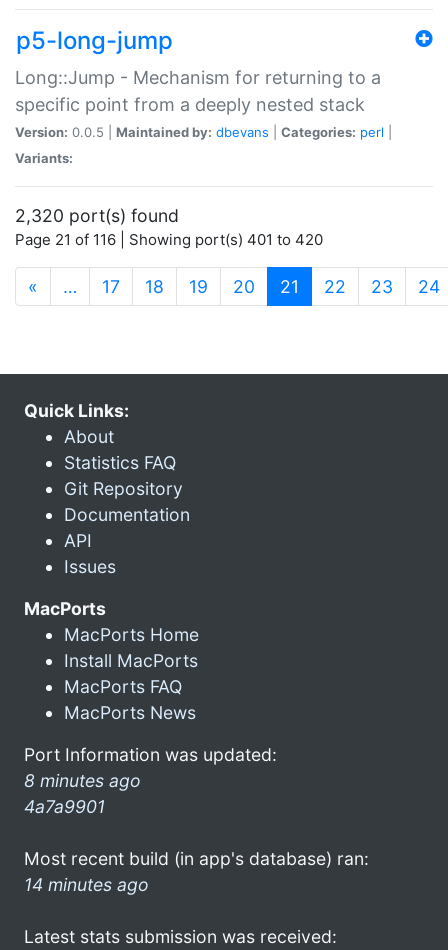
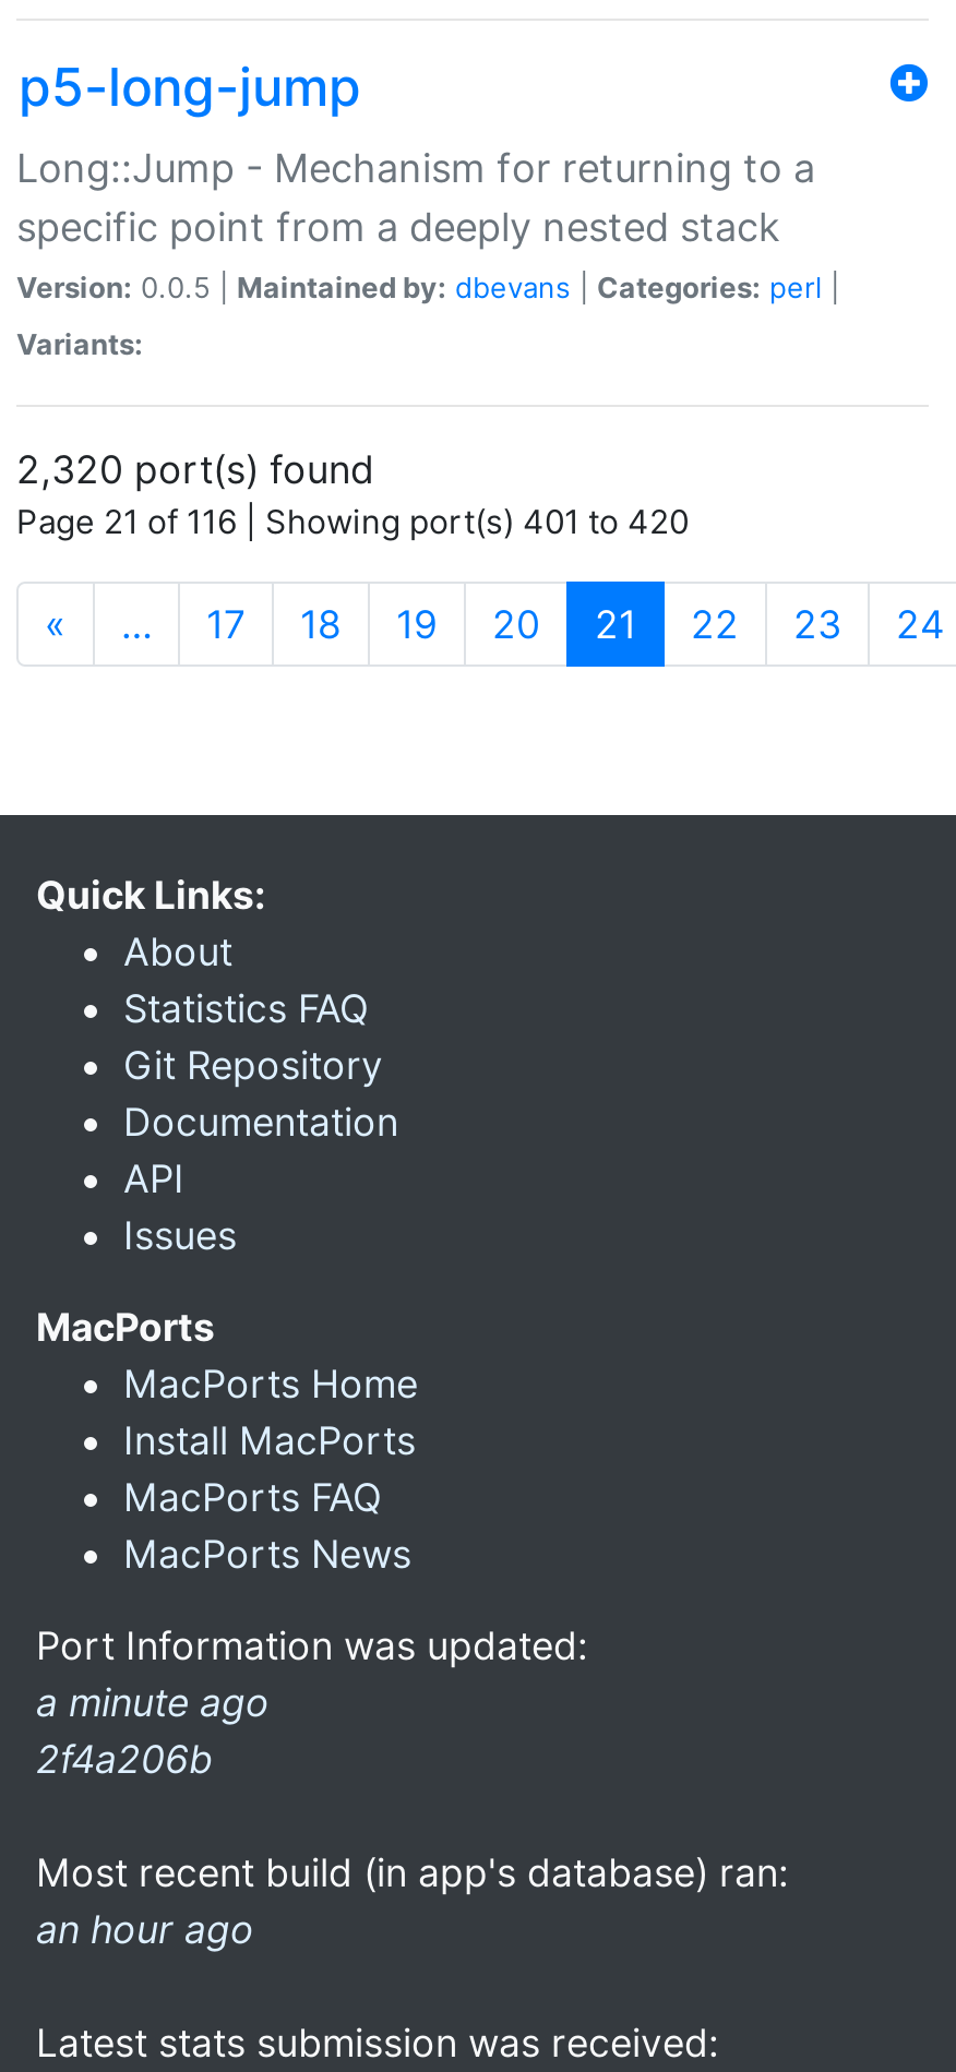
- 8 minutes ago
- 4a7a9901
+ a minute ago
+ 2f4a206b

- 14 minutes ago
+ an hour ago
